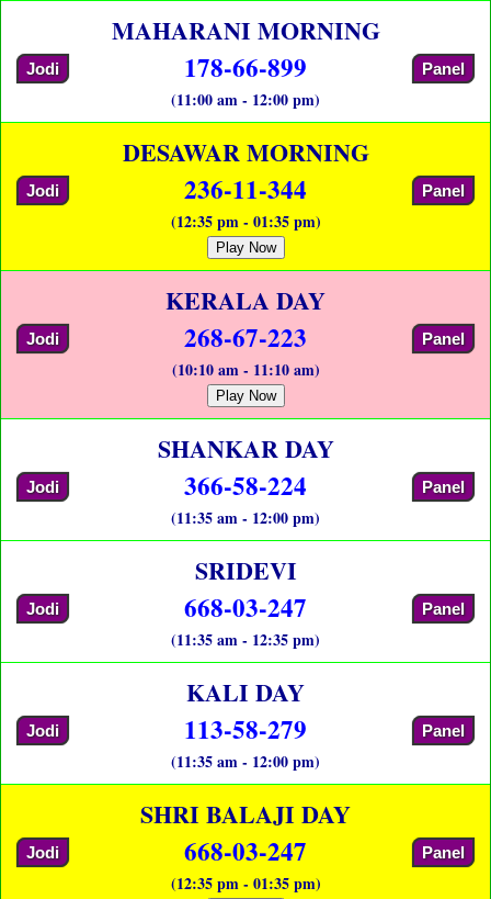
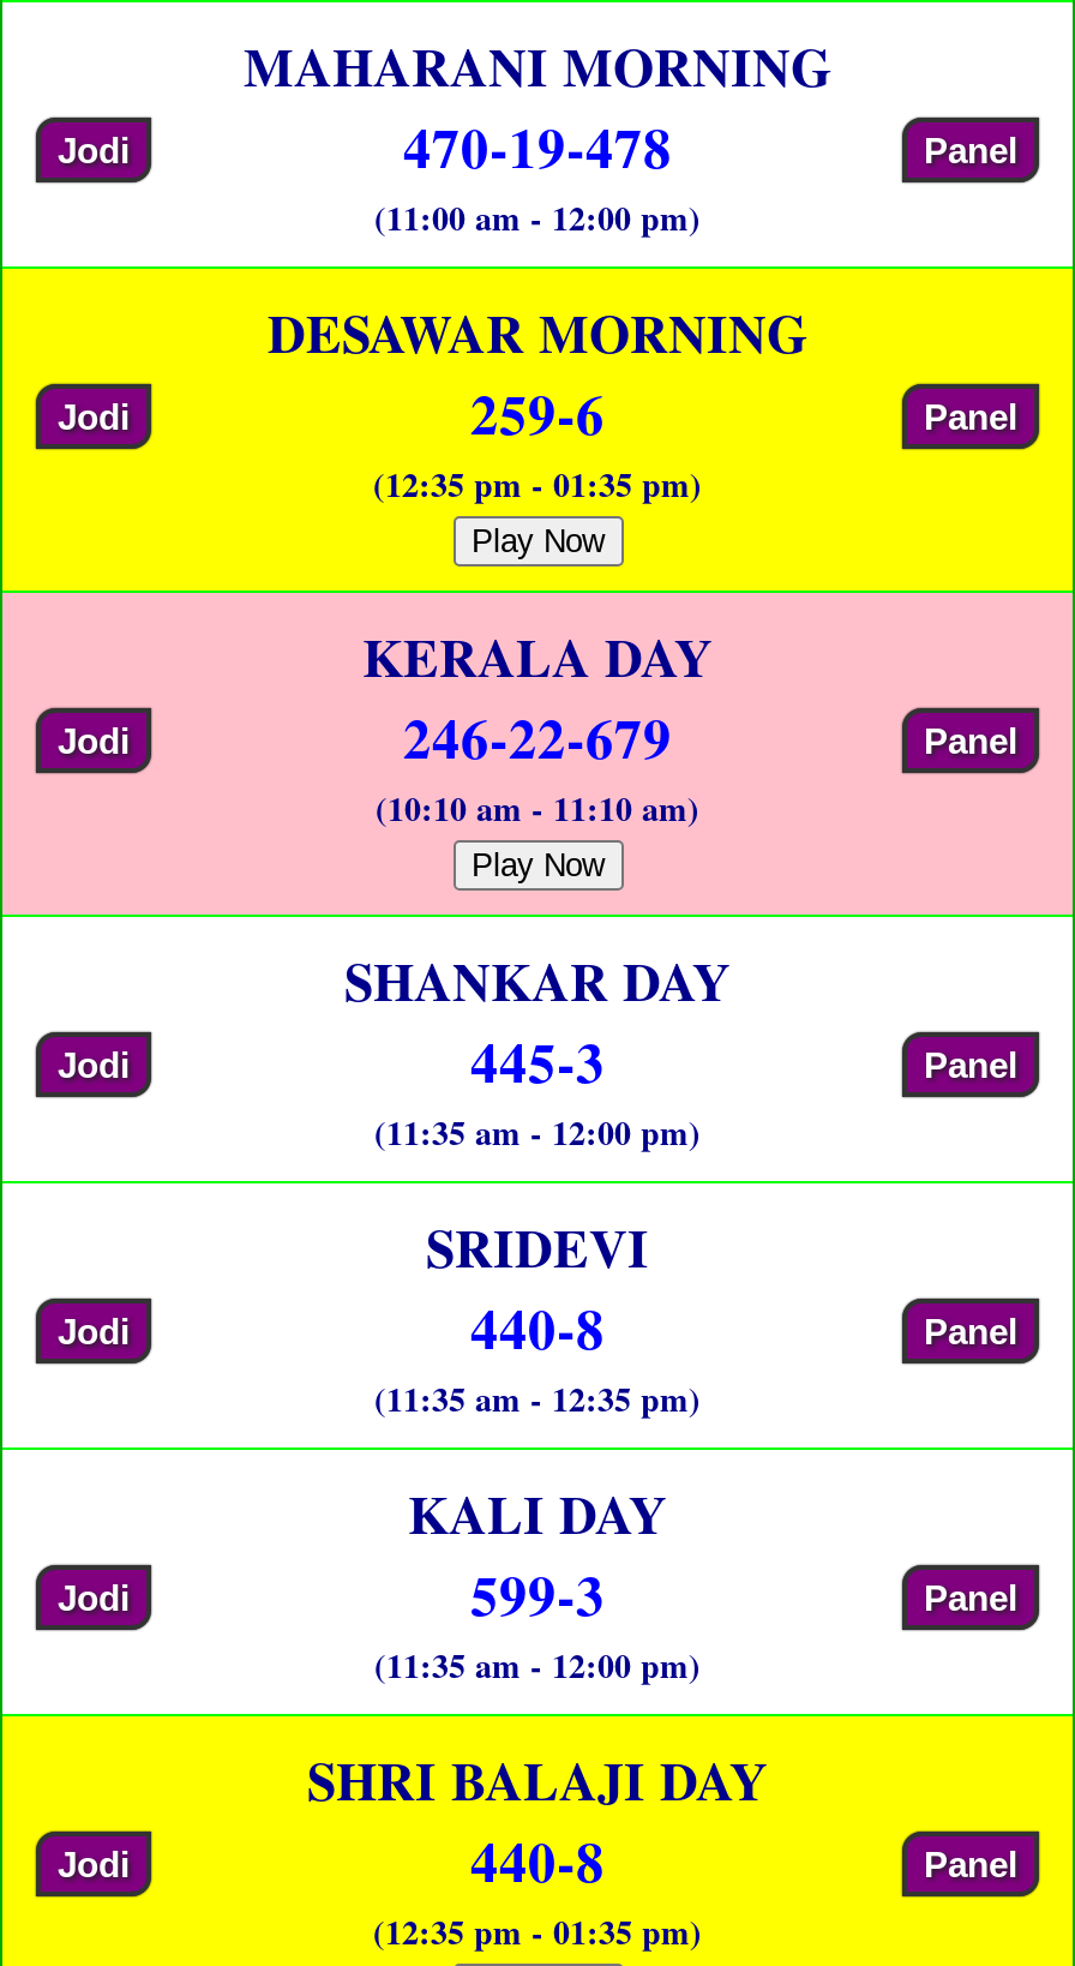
- 178-66-899
+ 470-19-478

- 236-11-344
+ 259-6

- 268-67-223
+ 246-22-679

- 366-58-224
+ 445-3

- 668-03-247
+ 440-8

- 113-58-279
+ 599-3

- 668-03-247
+ 440-8
